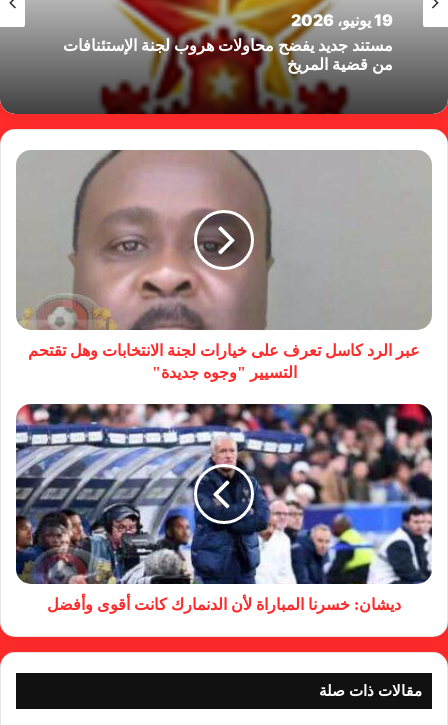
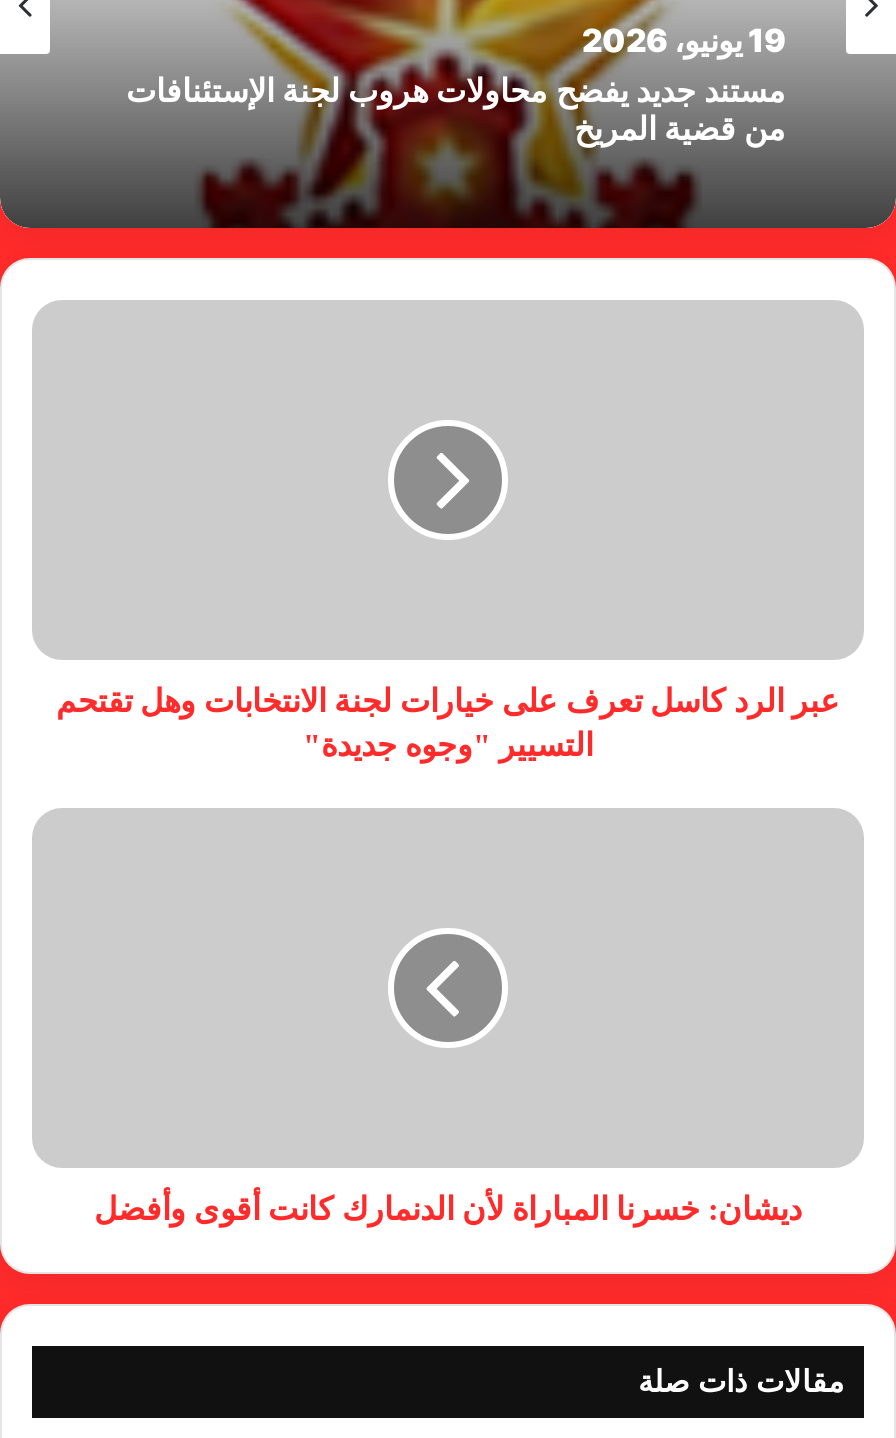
- [image]

- [image]
